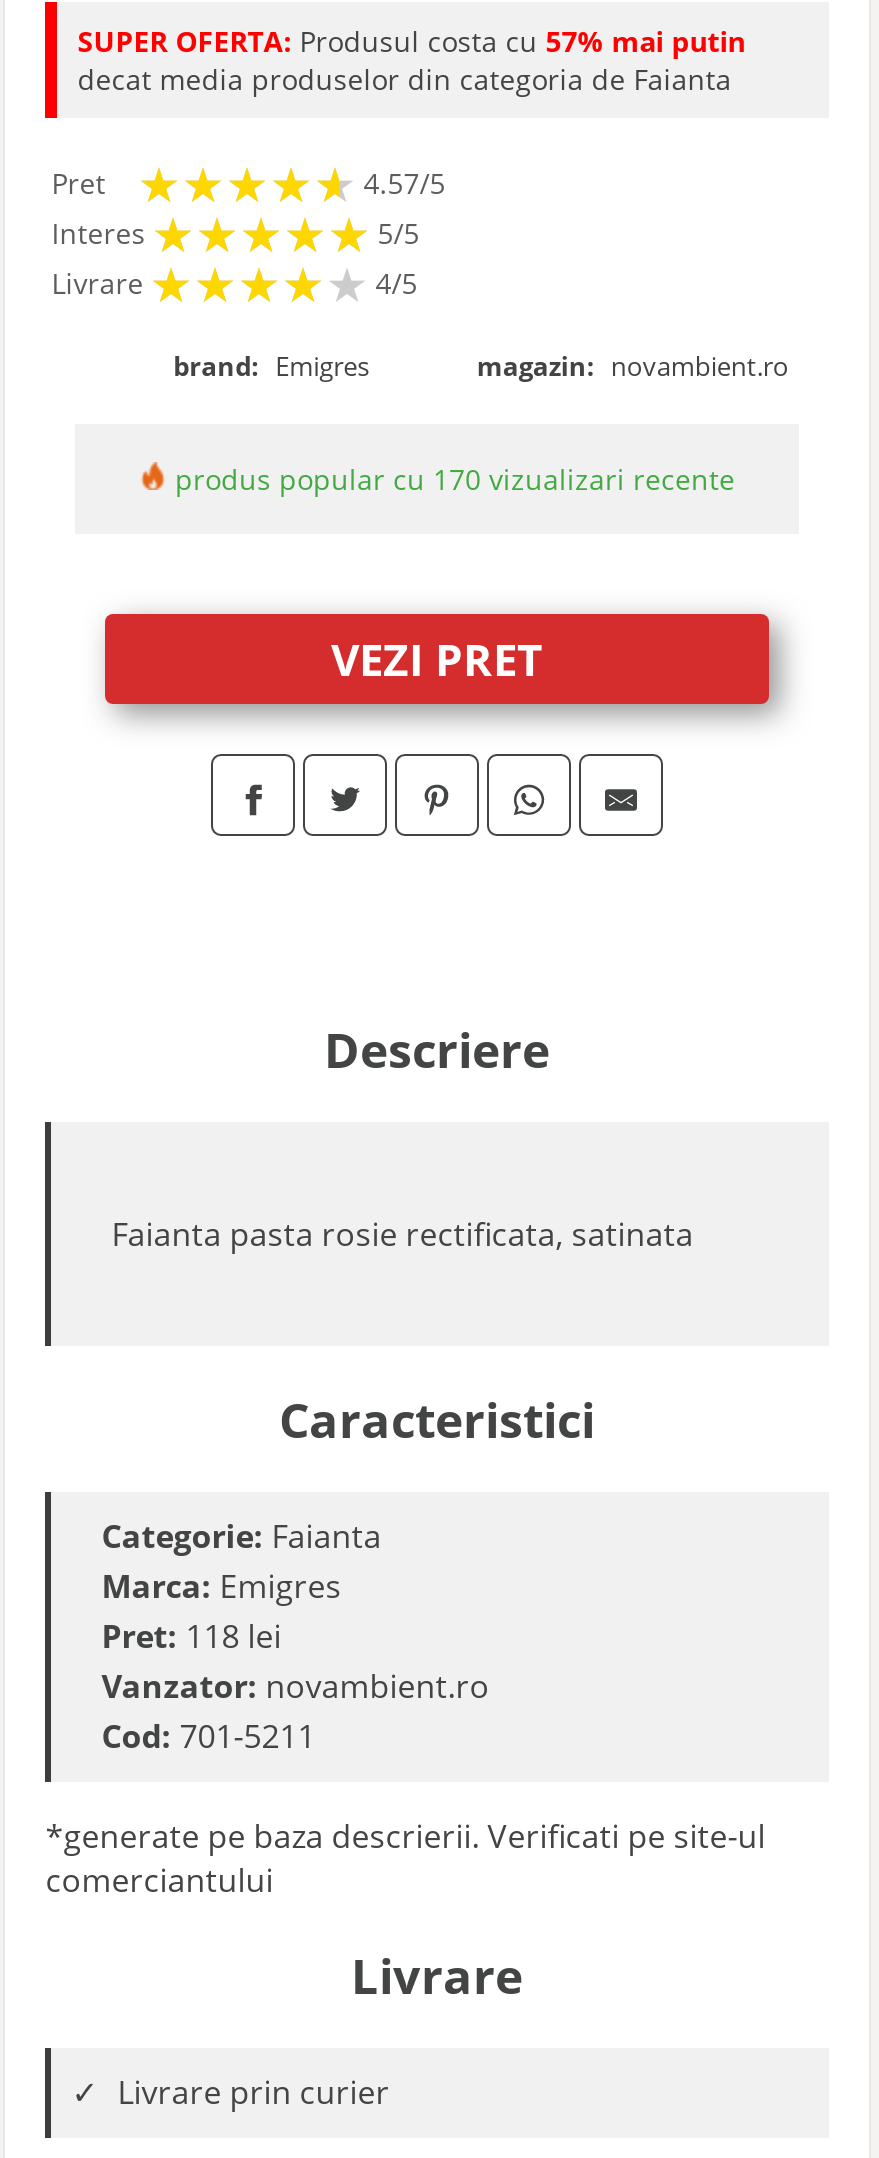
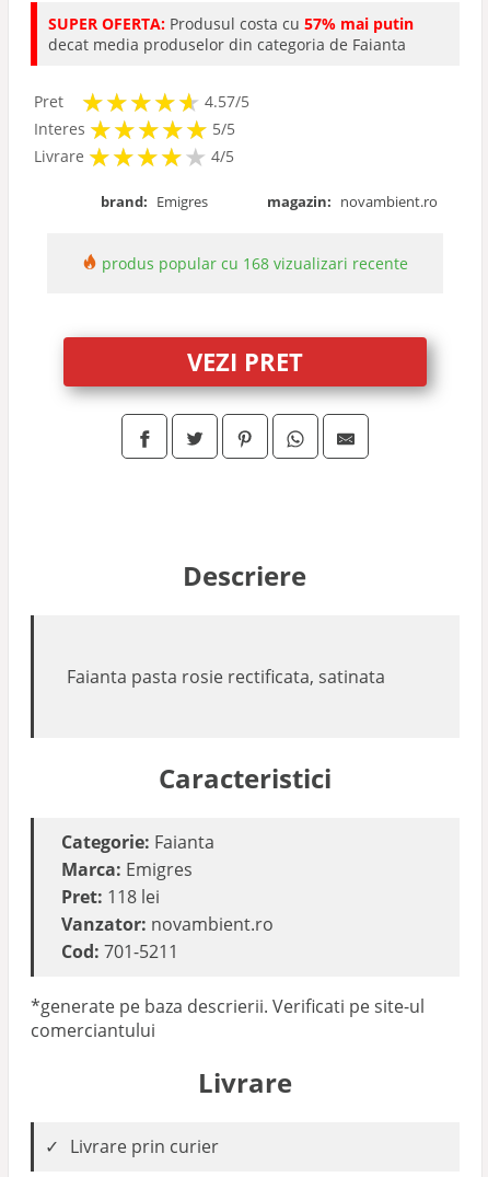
- produs popular cu 170 vizualizari recente
+ produs popular cu 168 vizualizari recente
